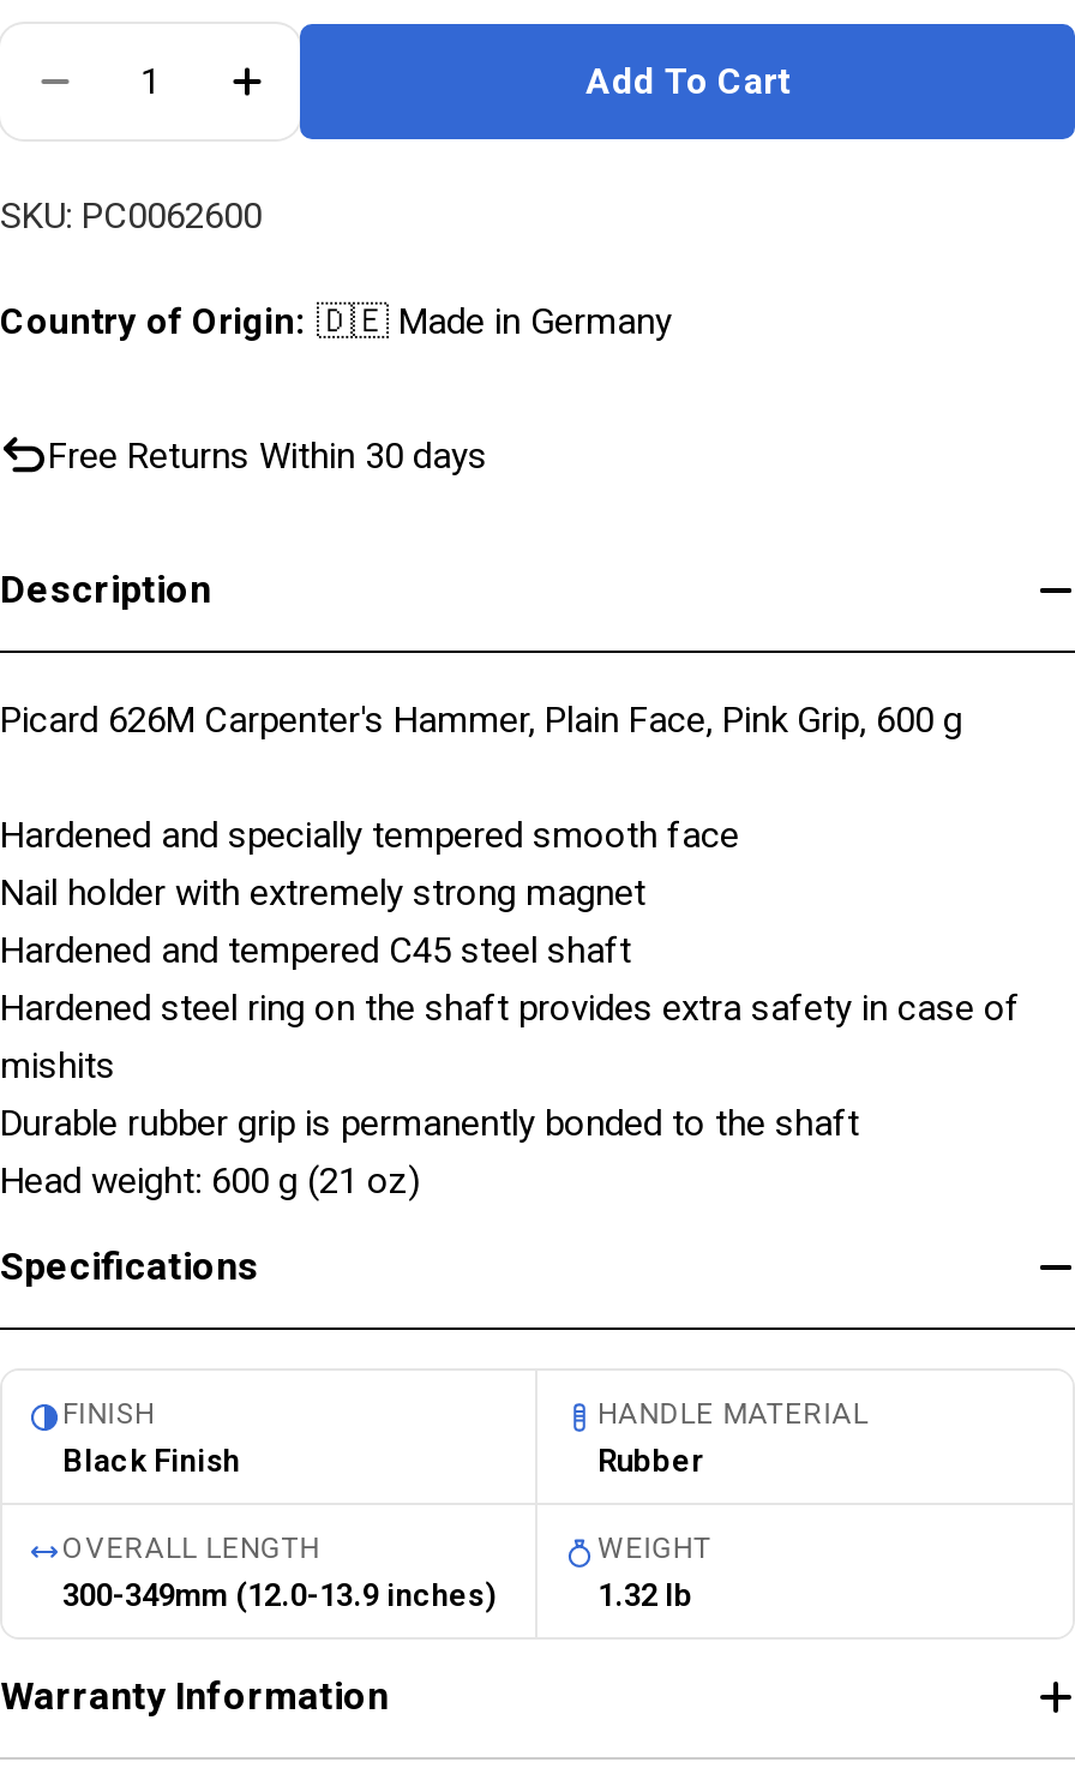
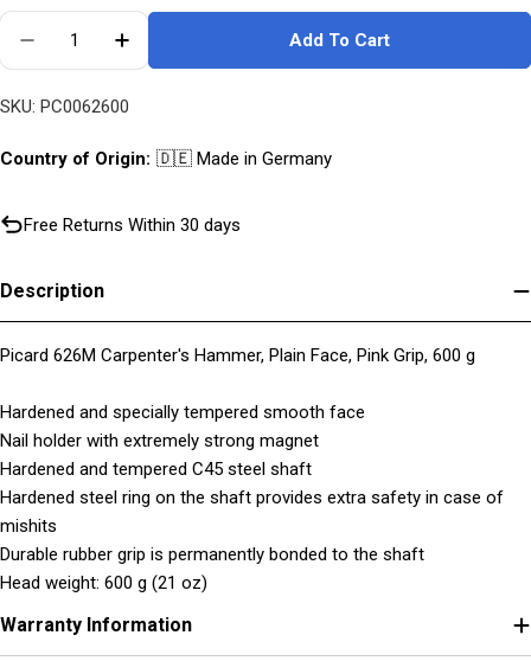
- Specifications
- FINISH
- Black Finish

- HANDLE MATERIAL
- Rubber
- OVERALL LENGTH
- 300-349mm (12.0-13.9 inches)

- WEIGHT
- 1.32 lb
